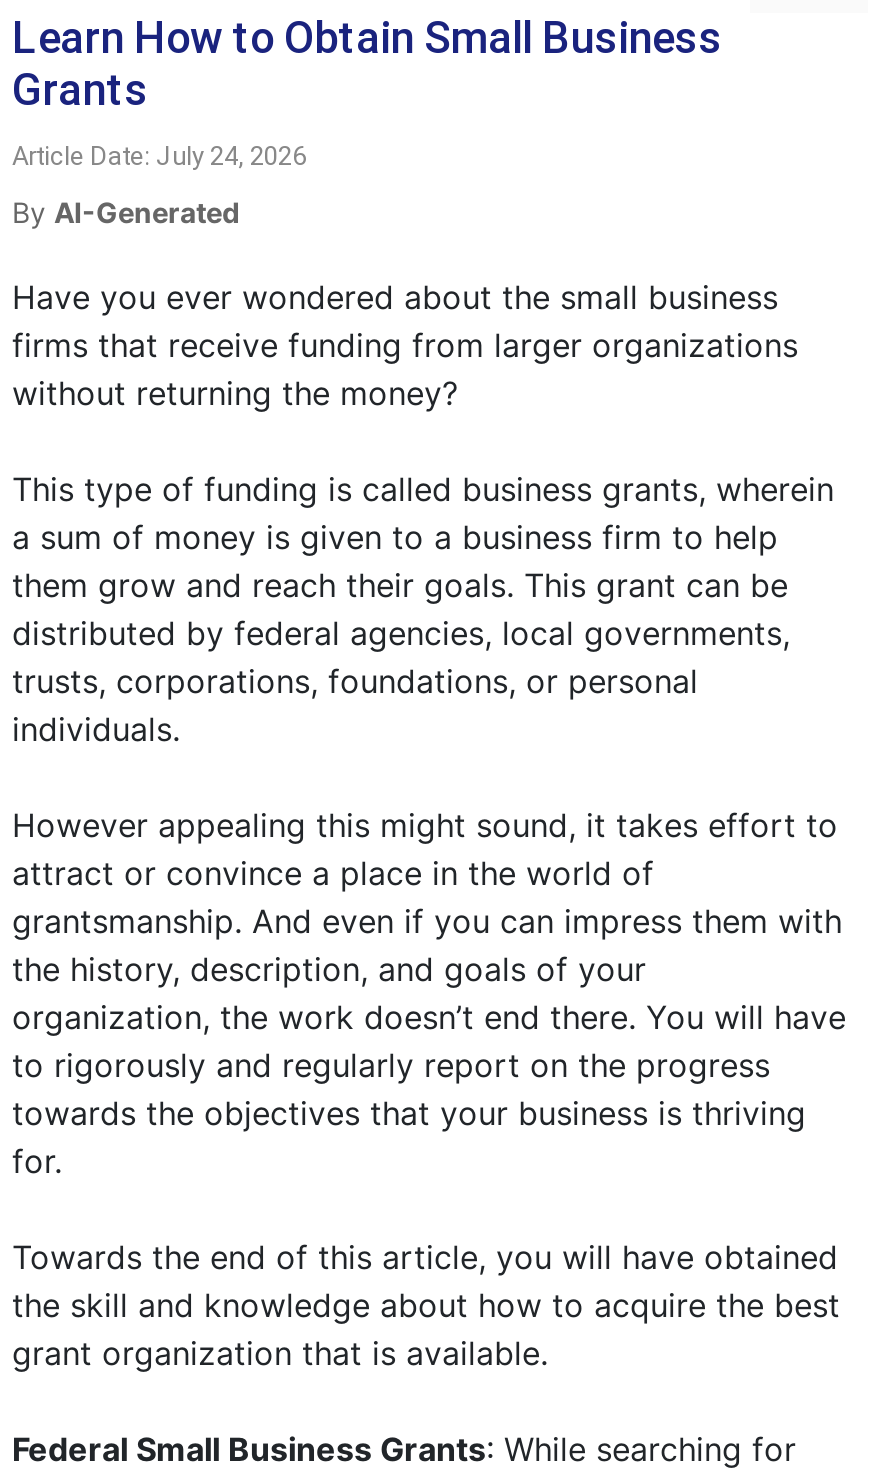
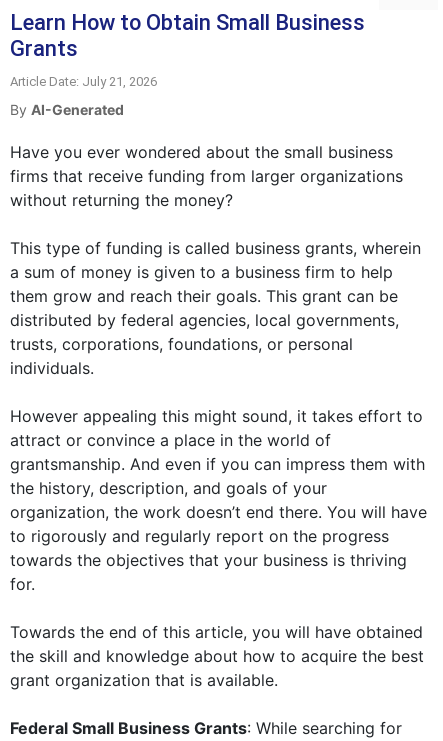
- Article Date: July 24, 2026
+ Article Date: July 21, 2026
